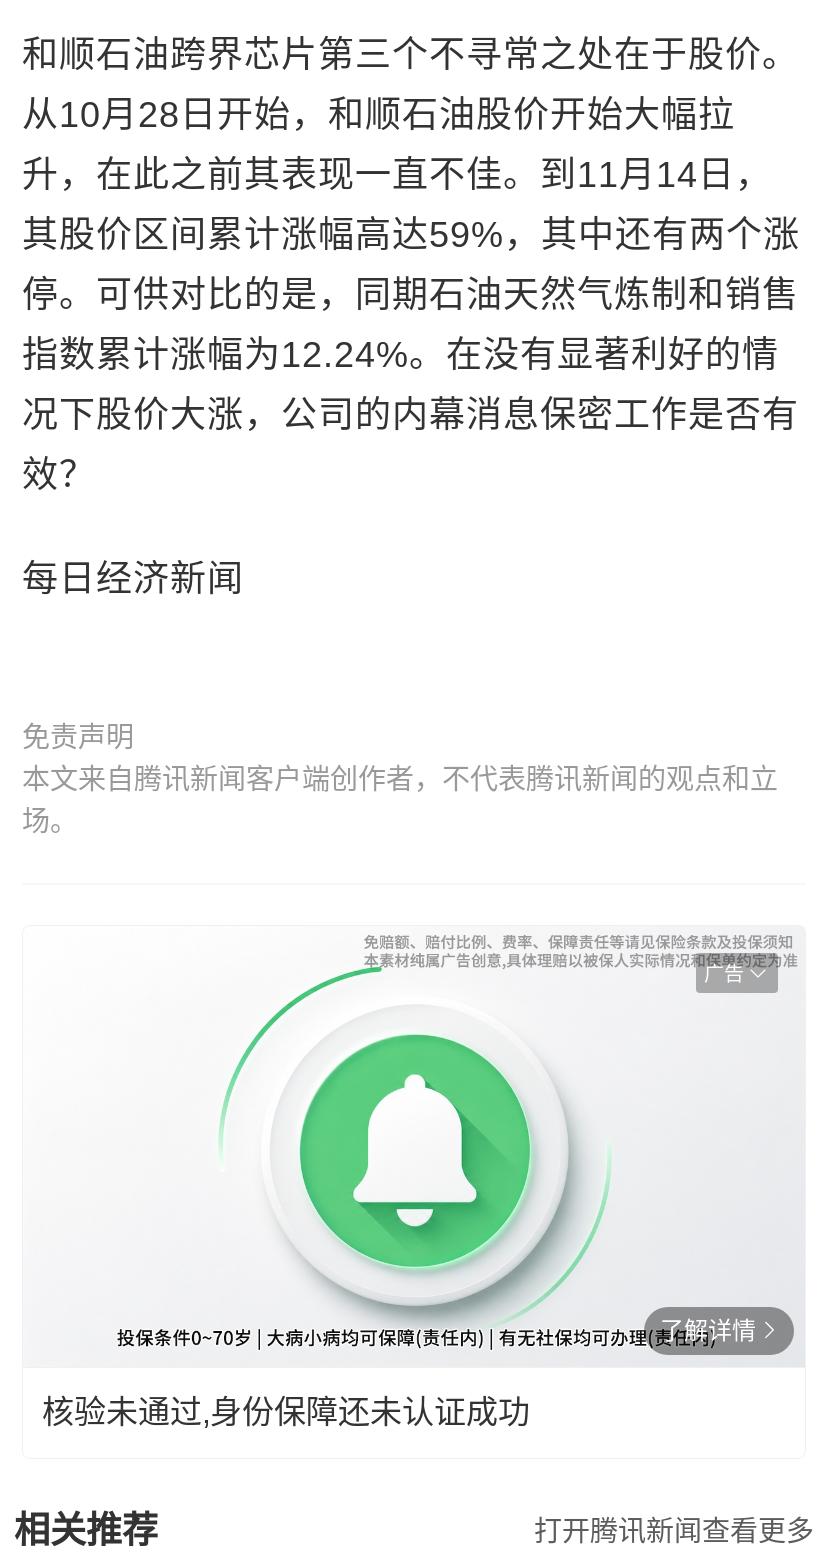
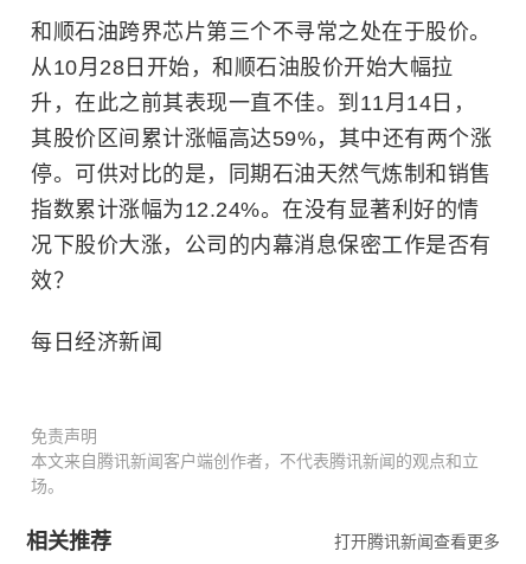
- [image]
- 广告

- 了解详情
- 核验未通过,身份保障还未认证成功
